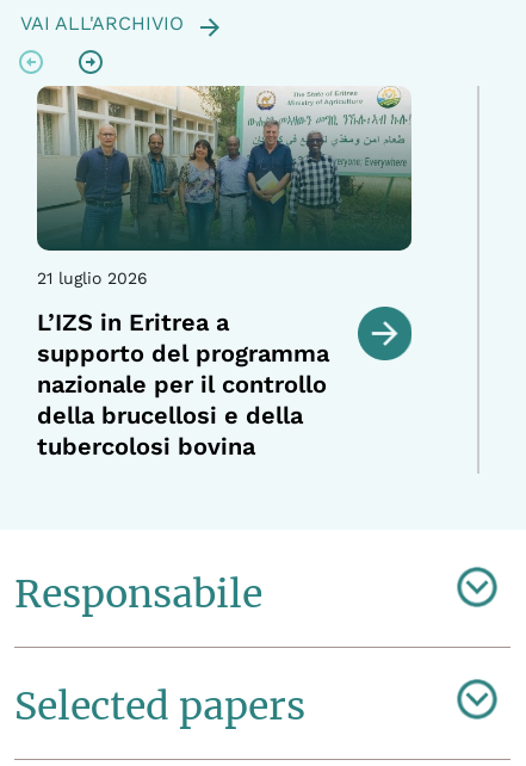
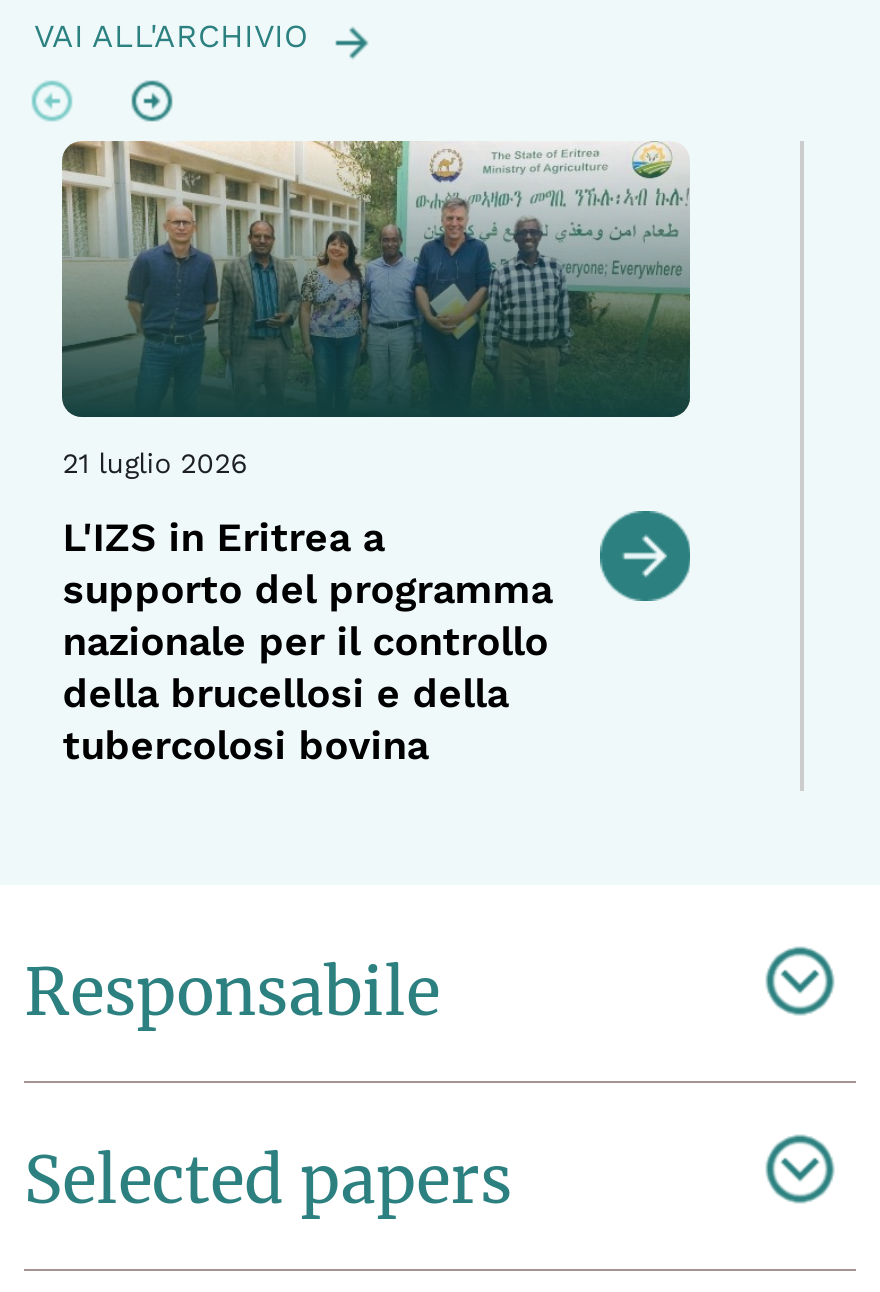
- L’IZS in Eritrea a
+ L'IZS in Eritrea a
